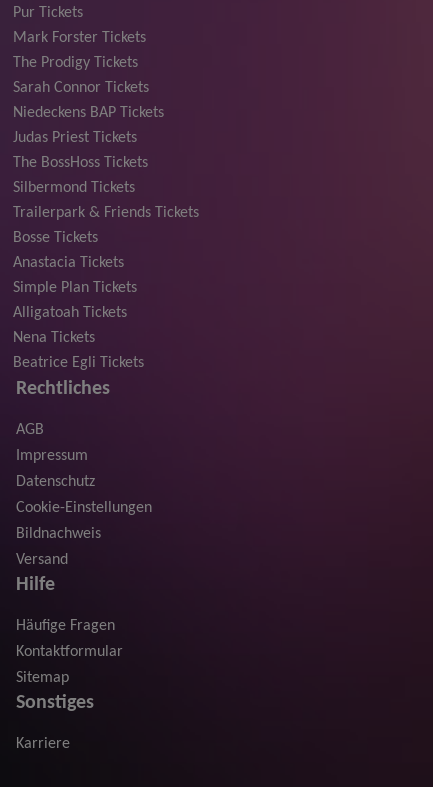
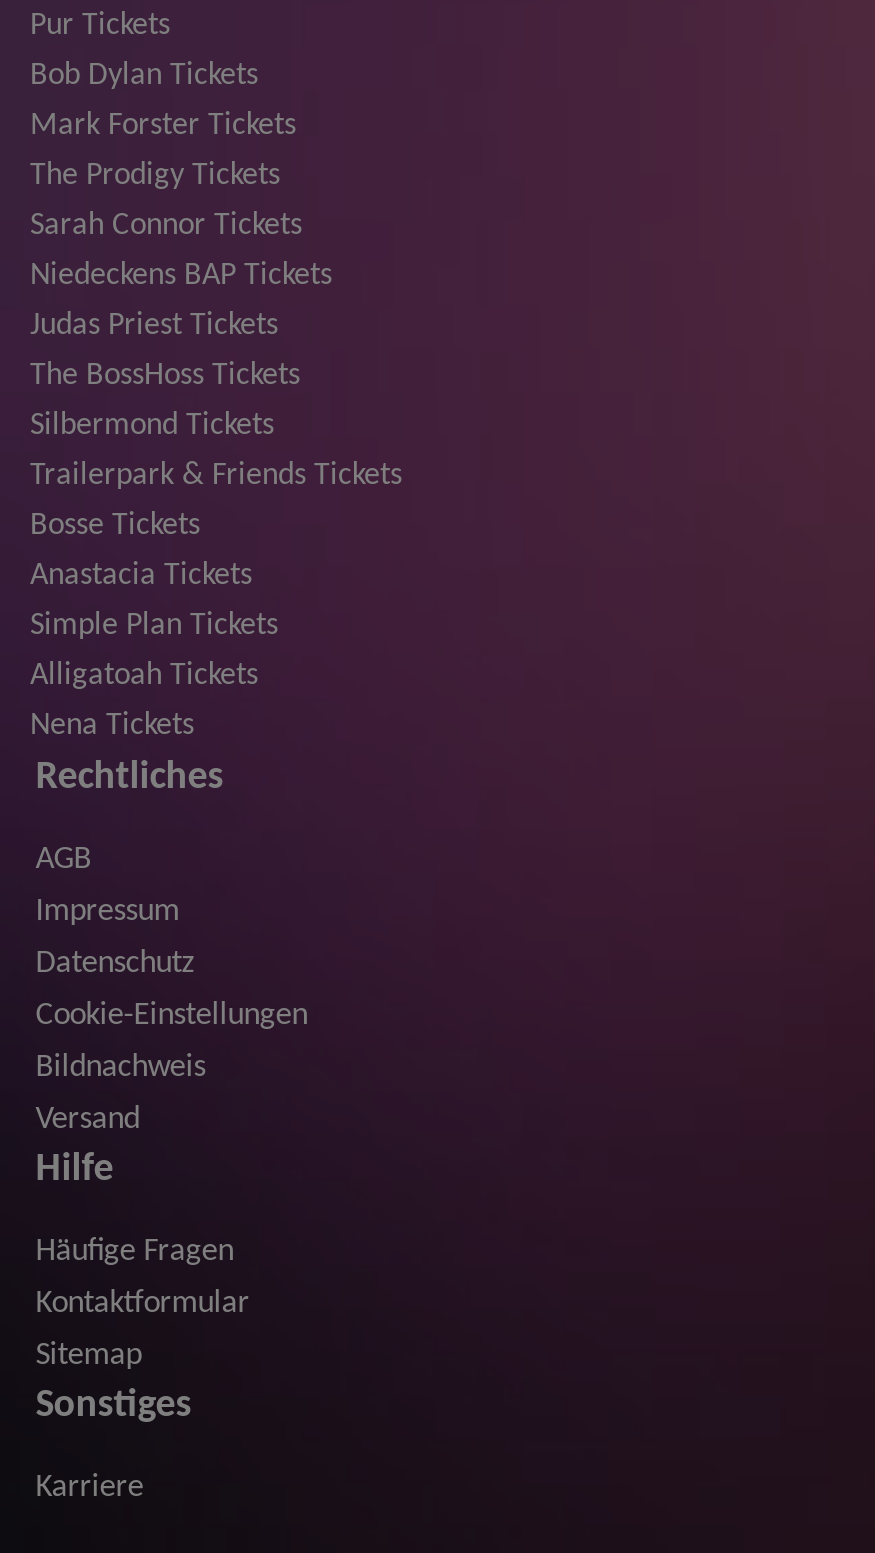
+ Bob Dylan Tickets

moved down: Mark Forster Tickets | The Prodigy Tickets | Sarah Connor Tickets | ... | Alligatoah Tickets | Nena Tickets

- Beatrice Egli Tickets
